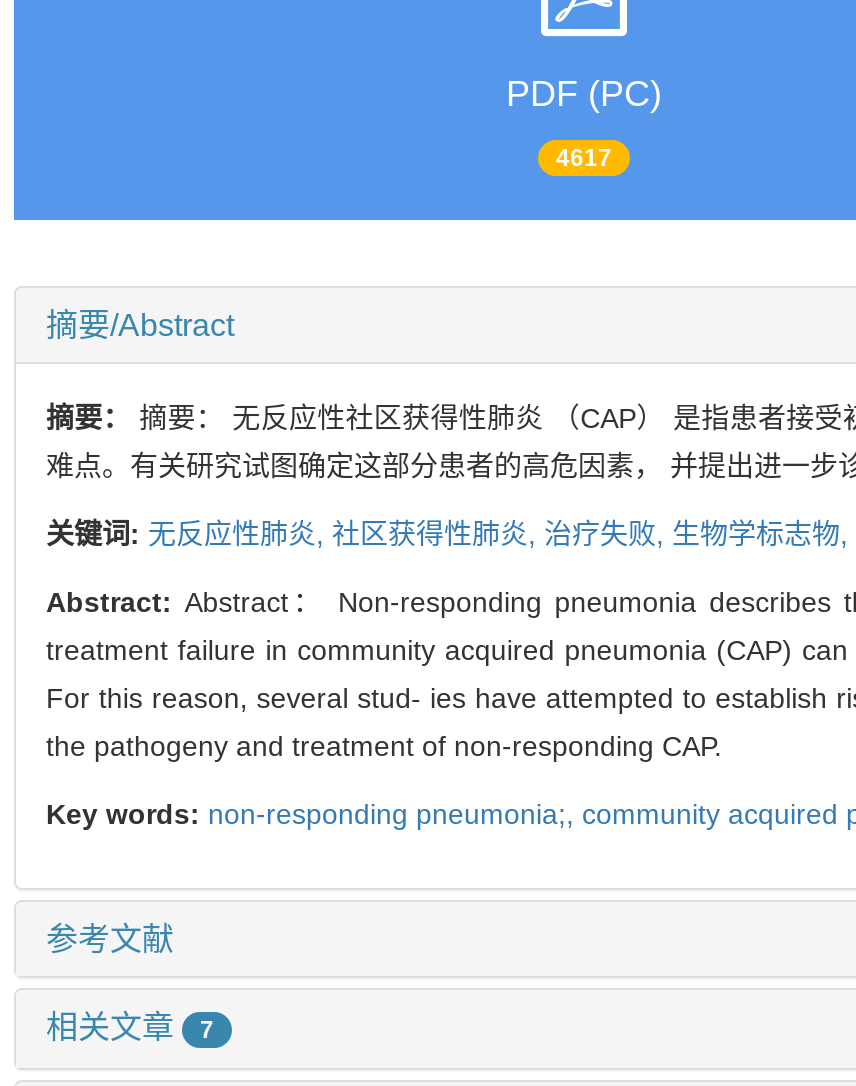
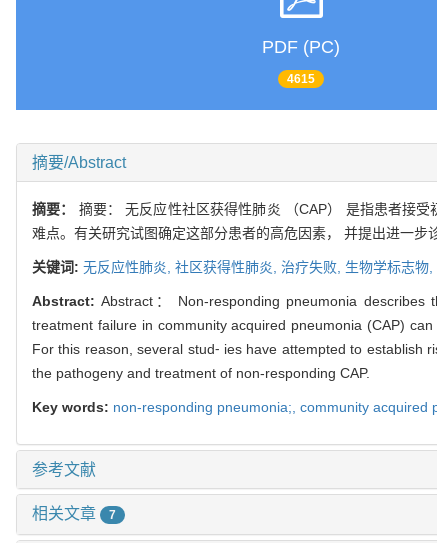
- 4617
+ 4615
